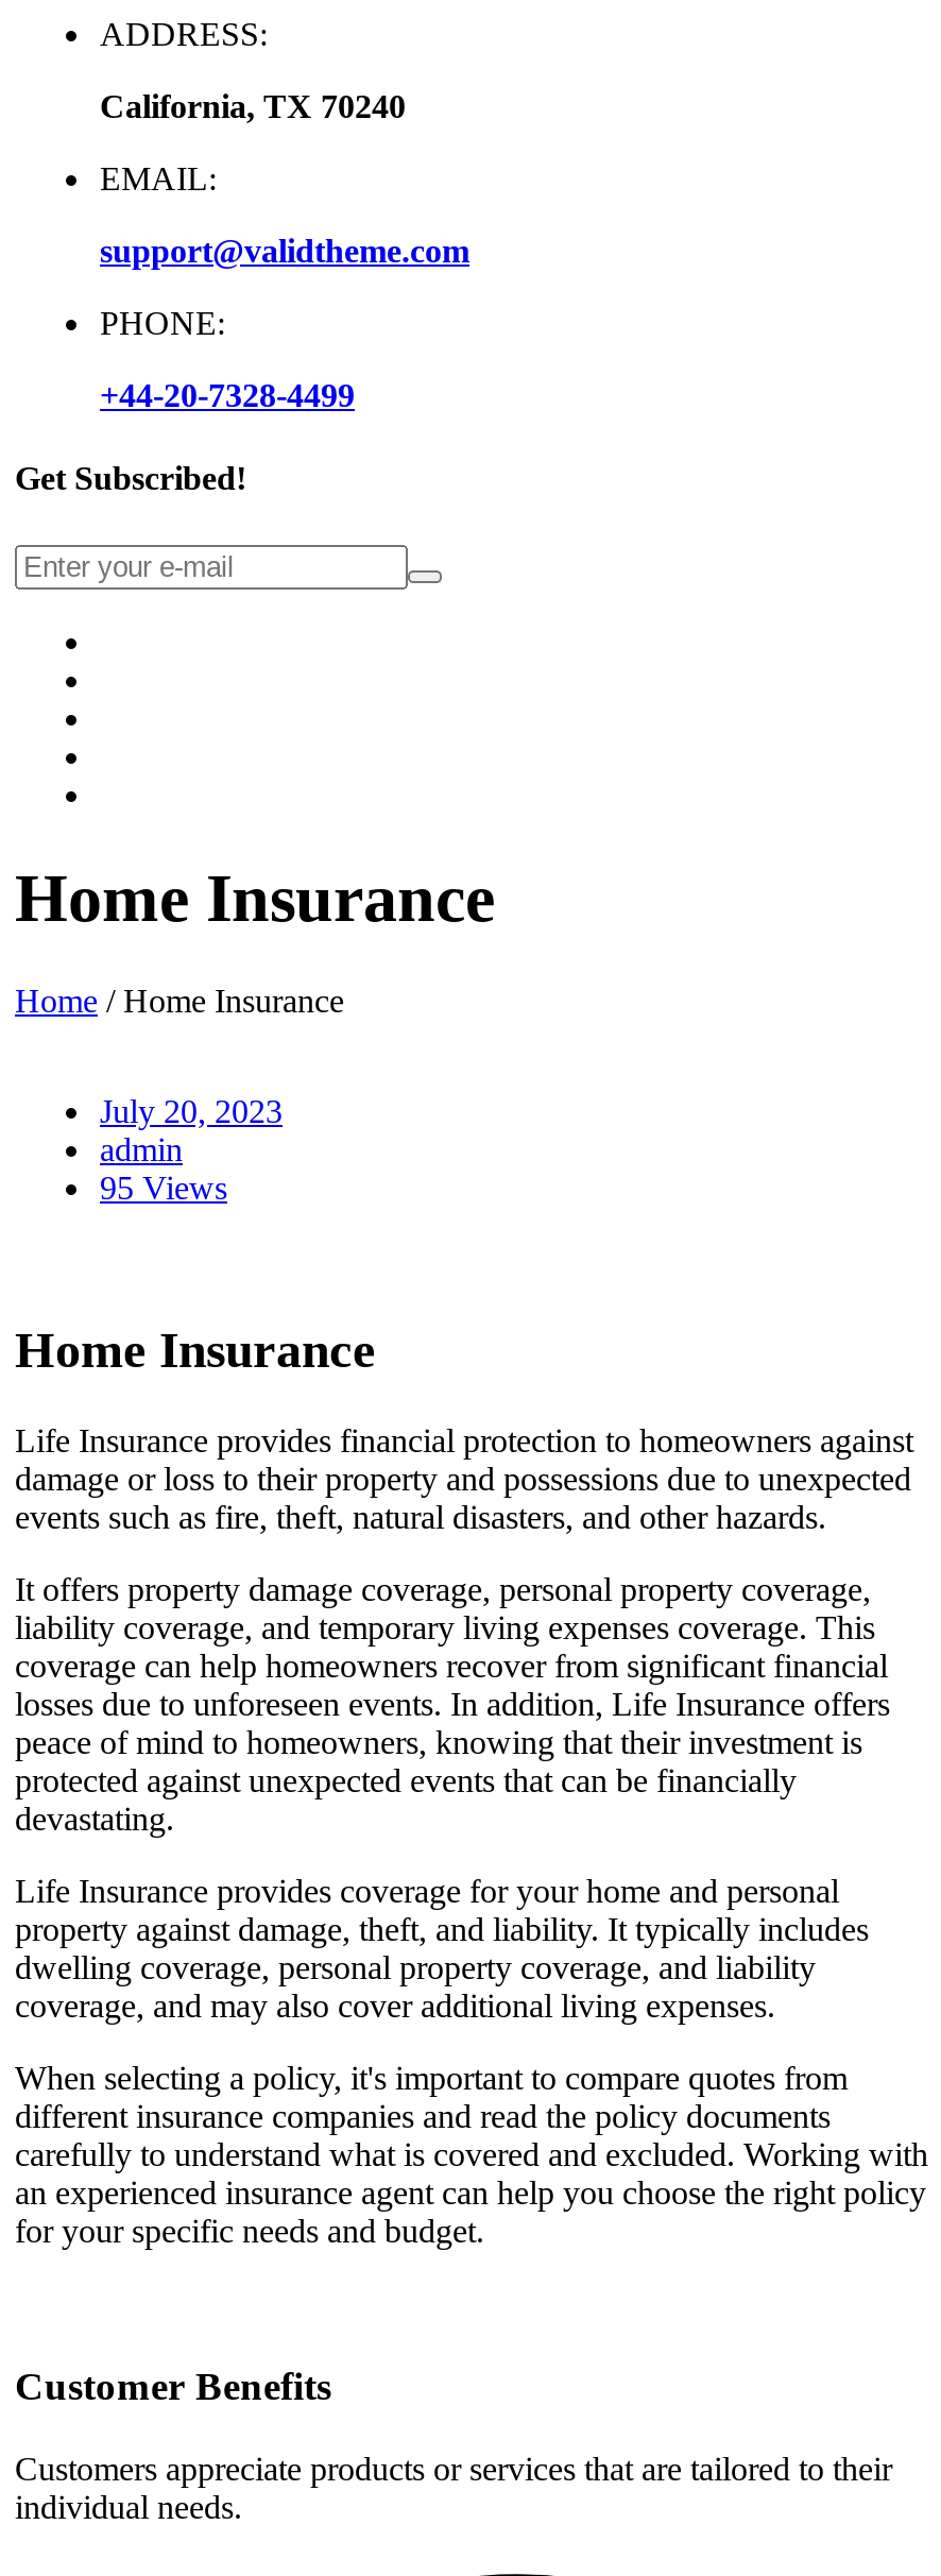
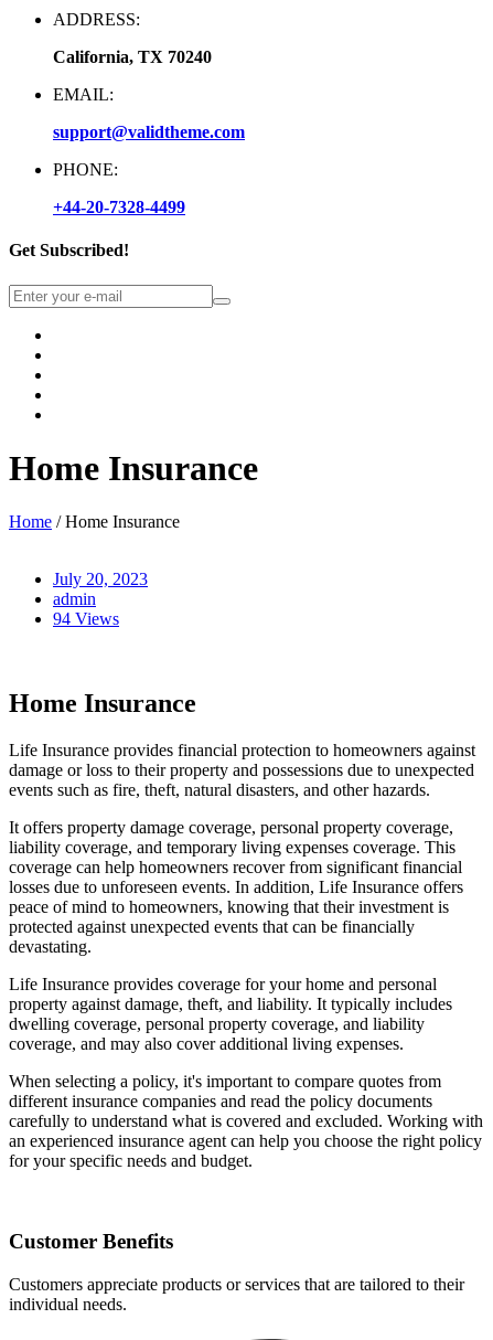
- 95 Views
+ 94 Views
